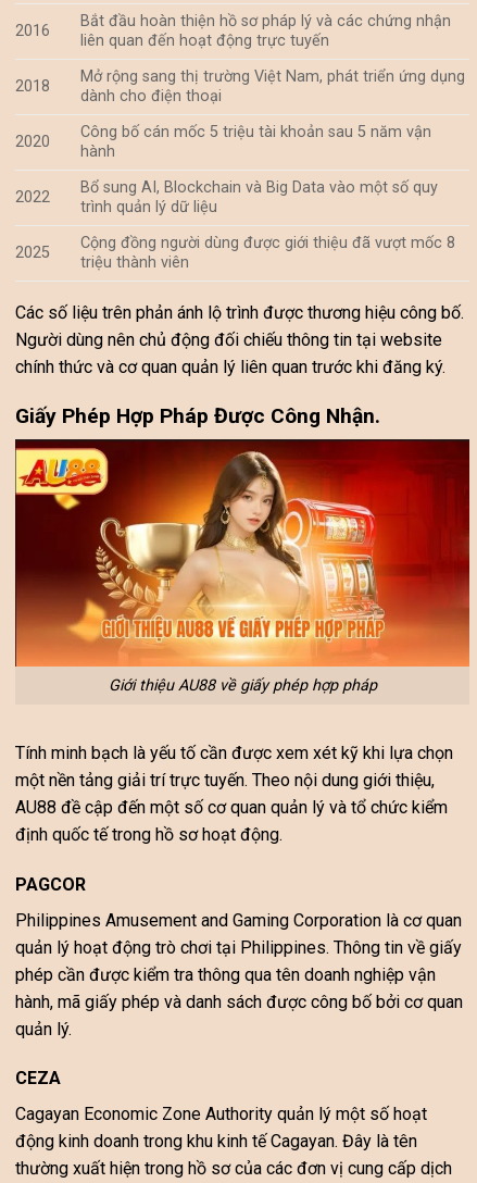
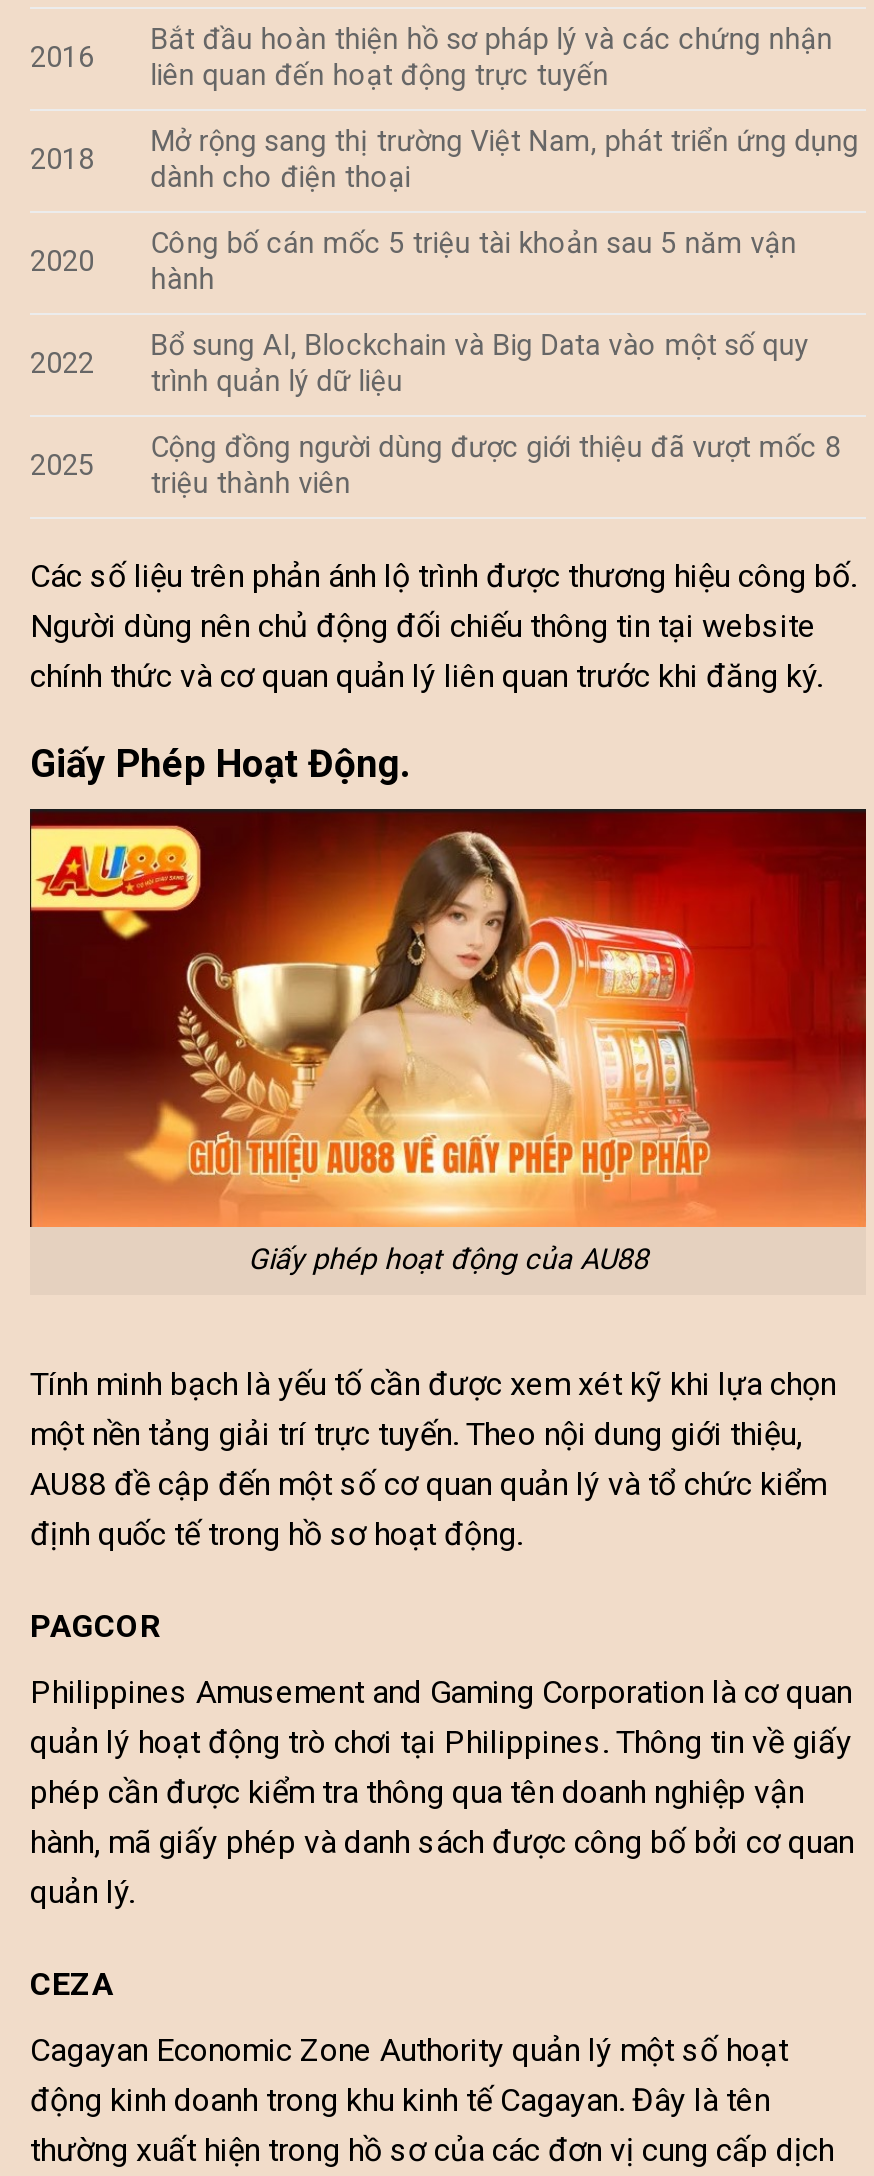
- Giấy Phép Hợp Pháp Được Công Nhận.
+ Giấy Phép Hoạt Động.

- Giới thiệu AU88 về giấy phép hợp pháp
+ Giấy phép hoạt động của AU88
